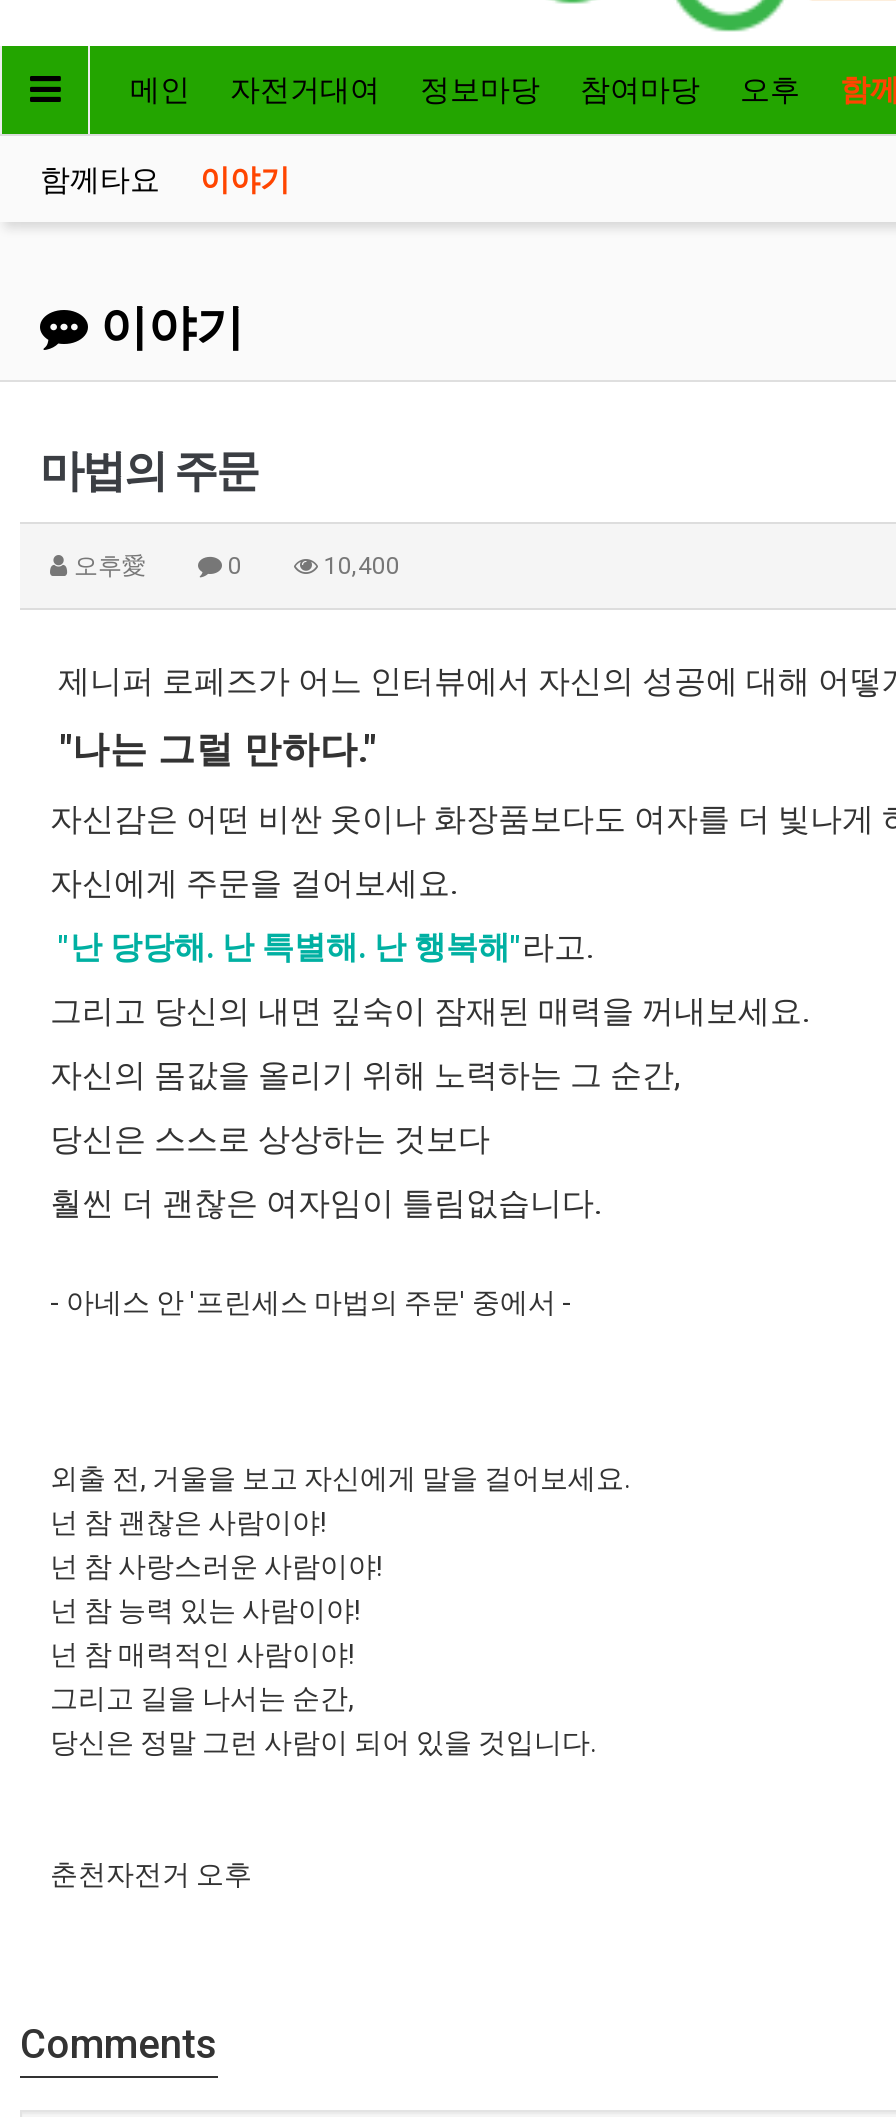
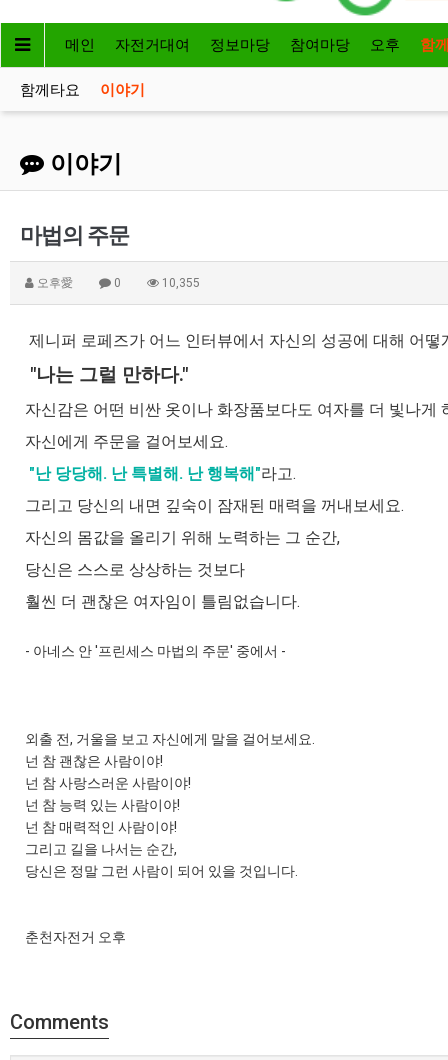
- 10,400
+ 10,355
